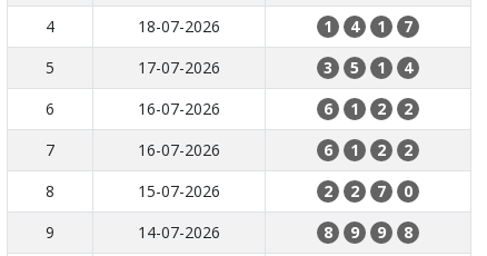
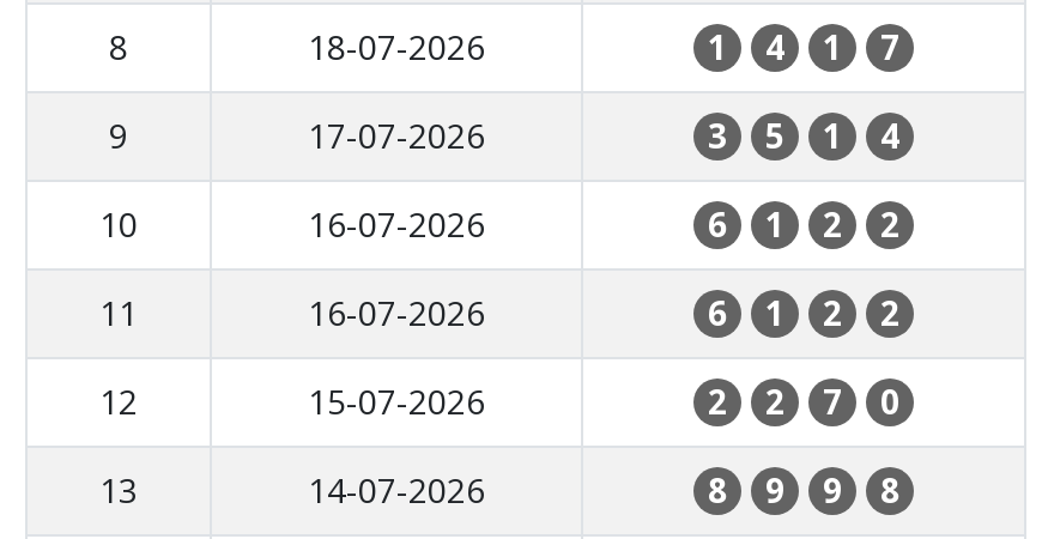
- 4
+ 8

- 5
+ 9

- 6
+ 10

- 7
+ 11

- 8
+ 12

- 9
+ 13
